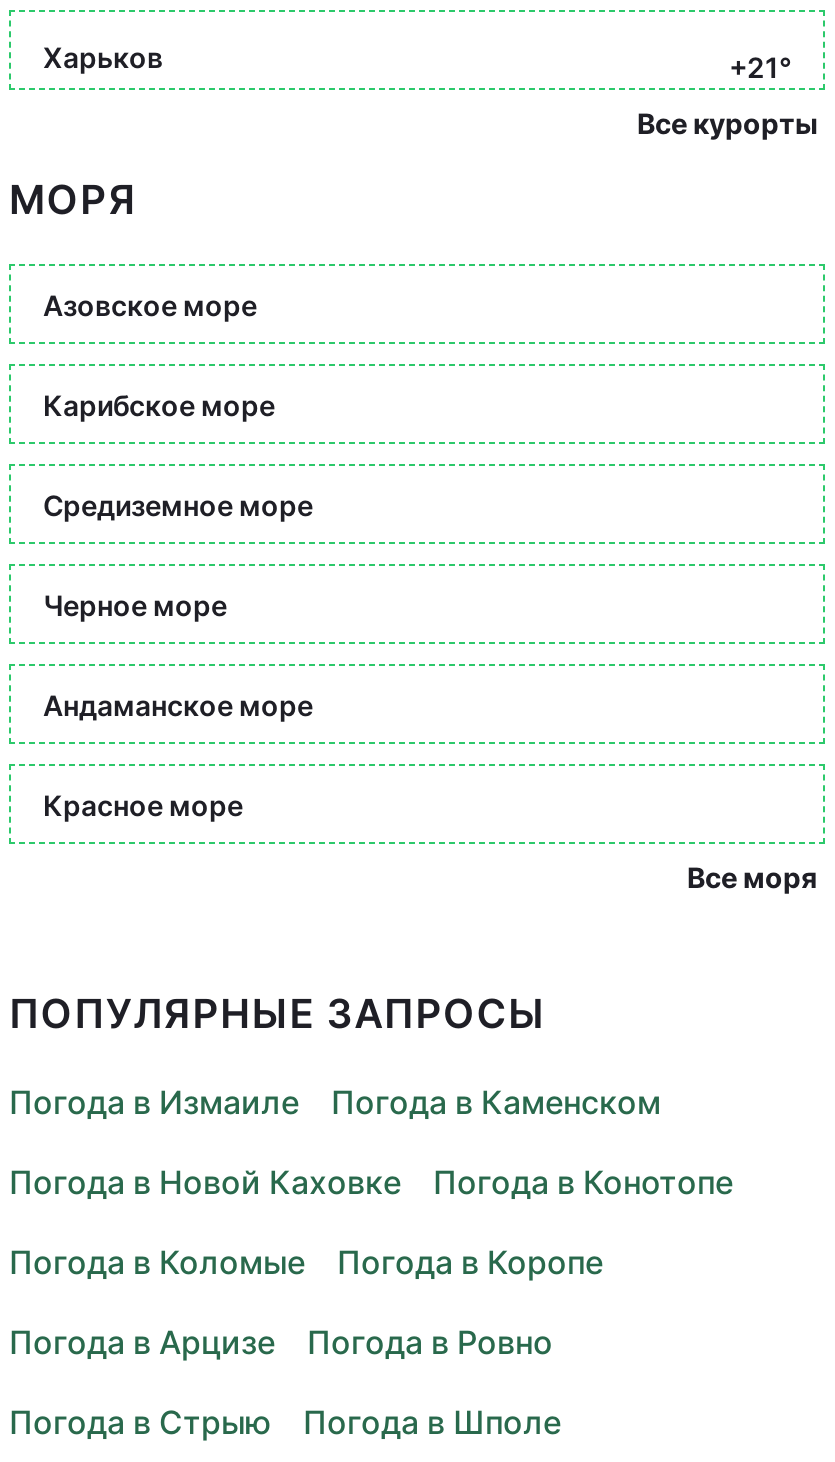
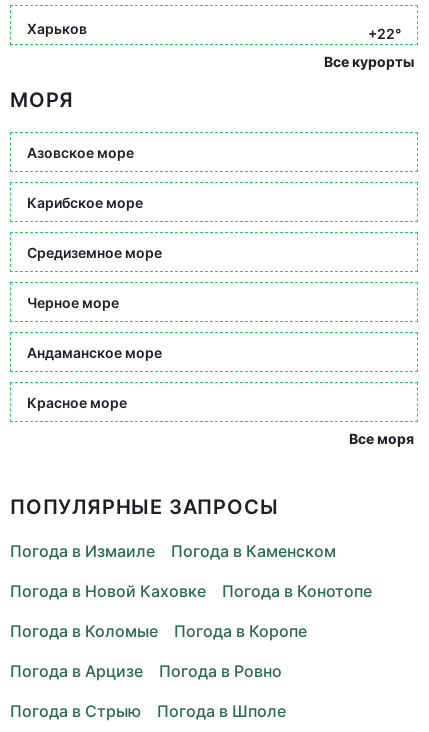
- +21°
+ +22°
